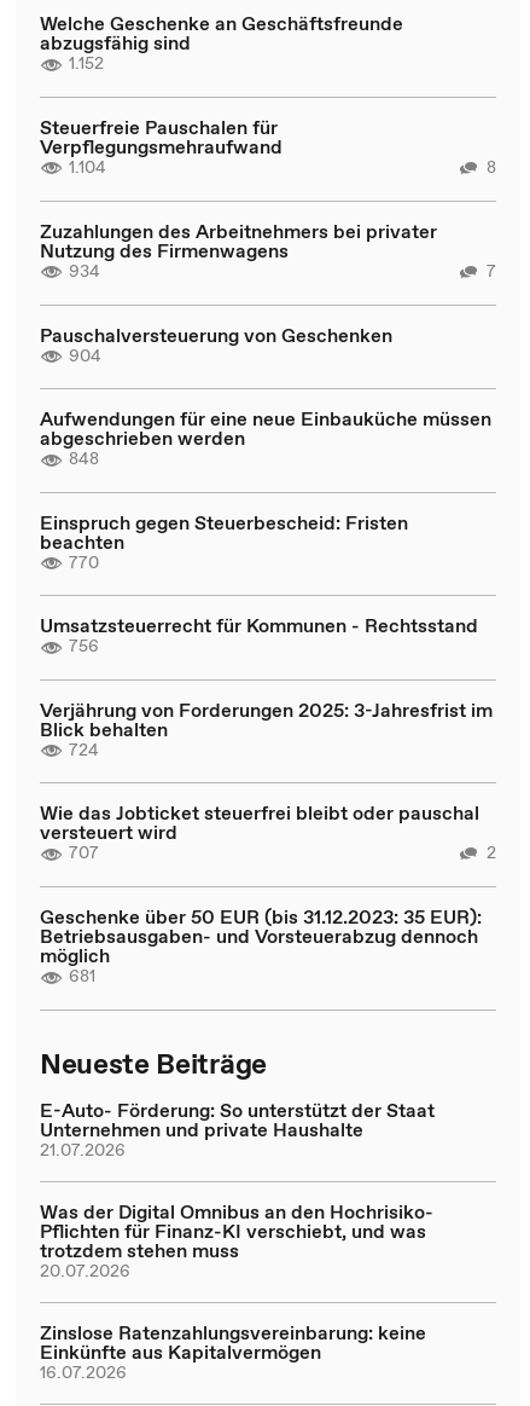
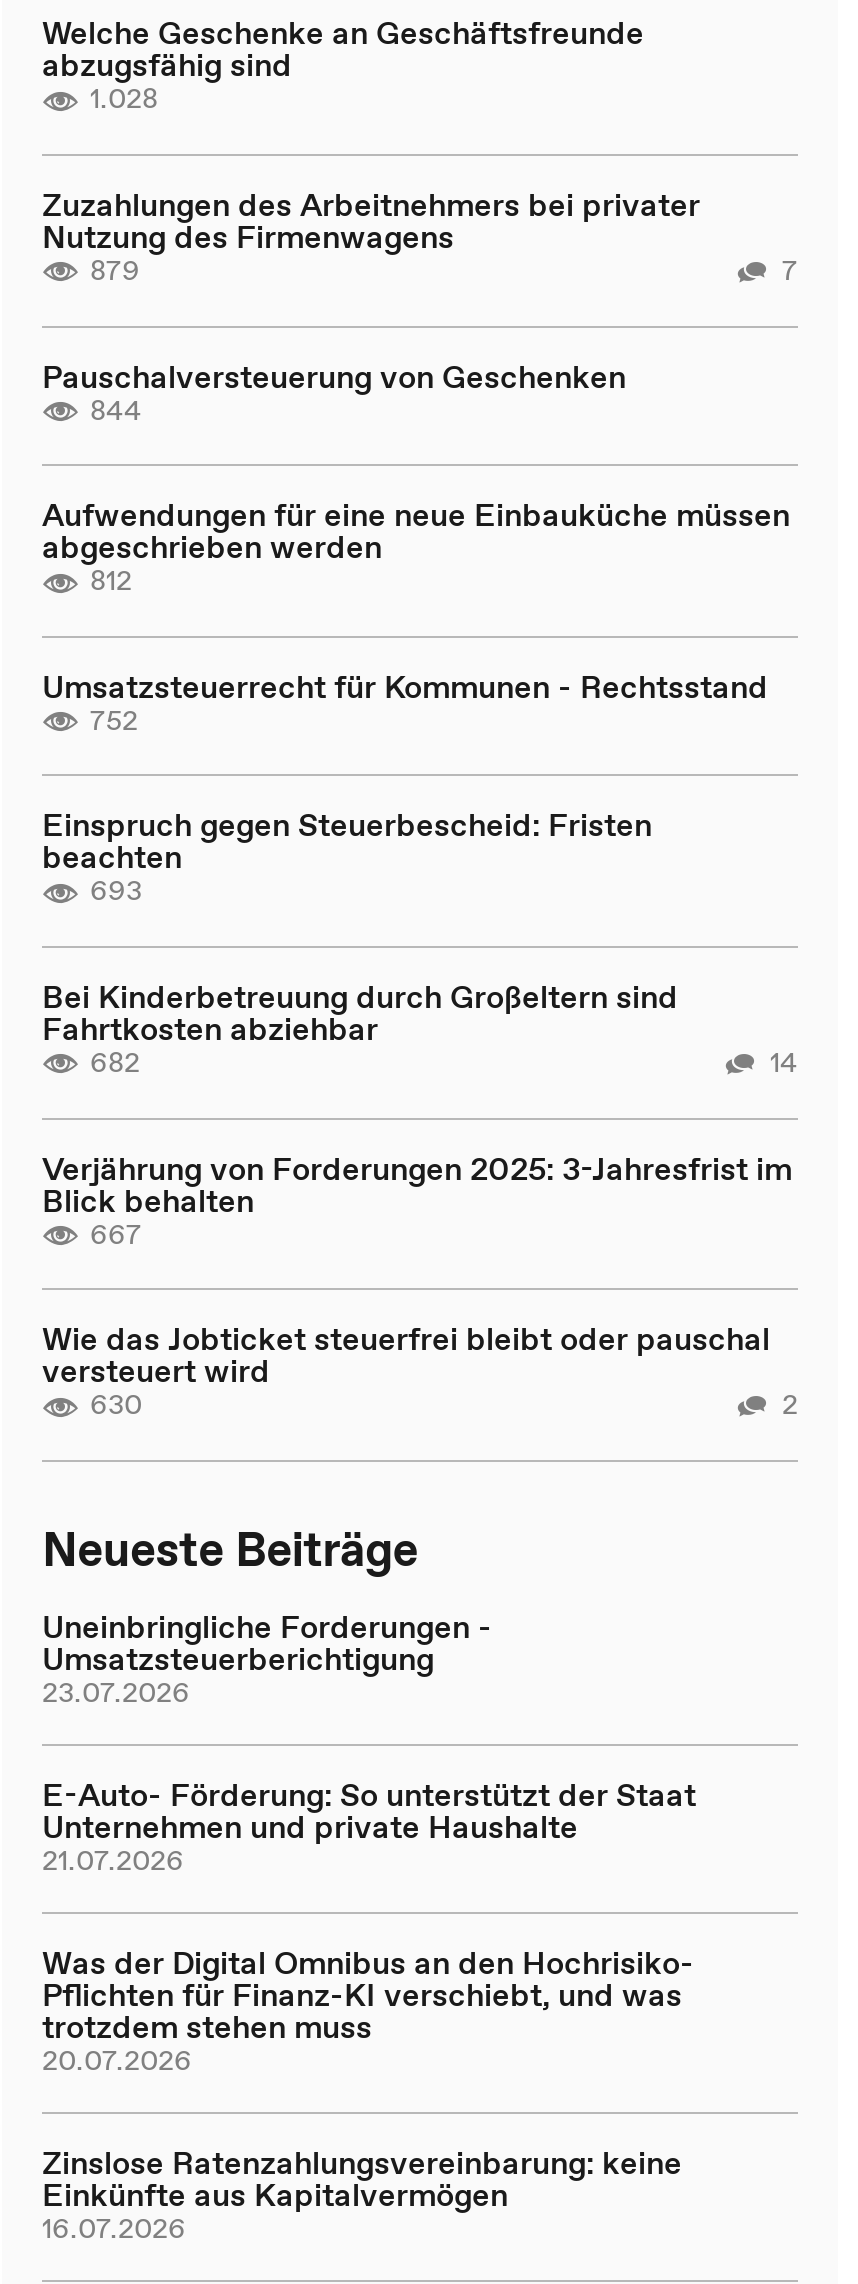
- 1.152
- Steuerfreie Pauschalen für
- Verpflegungsmehraufwand
- 1.104
- 8
+ 1.028

moved up: Zuzahlungen des Arbeitnehmers bei privater | Nutzung des Firmenwagens | 7 | Pauschalversteuerung von Geschenken

- 934
+ 879

- 904
+ 844

moved up: Aufwendungen für eine neue Einbauküche müssen | abgeschrieben werden

- 848
+ 812
+ 752

- 770
+ 693

moved up: Umsatzsteuerrecht für Kommunen - Rechtsstand

- 756
+ Bei Kinderbetreuung durch Großeltern sind
+ Fahrtkosten abziehbar
+ 682
+ 14

- 724
+ 667

- 707
+ 630

- Geschenke über 50 EUR (bis 31.12.2023: 35 EUR):
- Betriebsausgaben- und Vorsteuerabzug dennoch
- möglich
- 681

moved up: Neueste Beiträge

+ Uneinbringliche Forderungen -
+ Umsatzsteuerberichtigung
+ 23.07.2026
